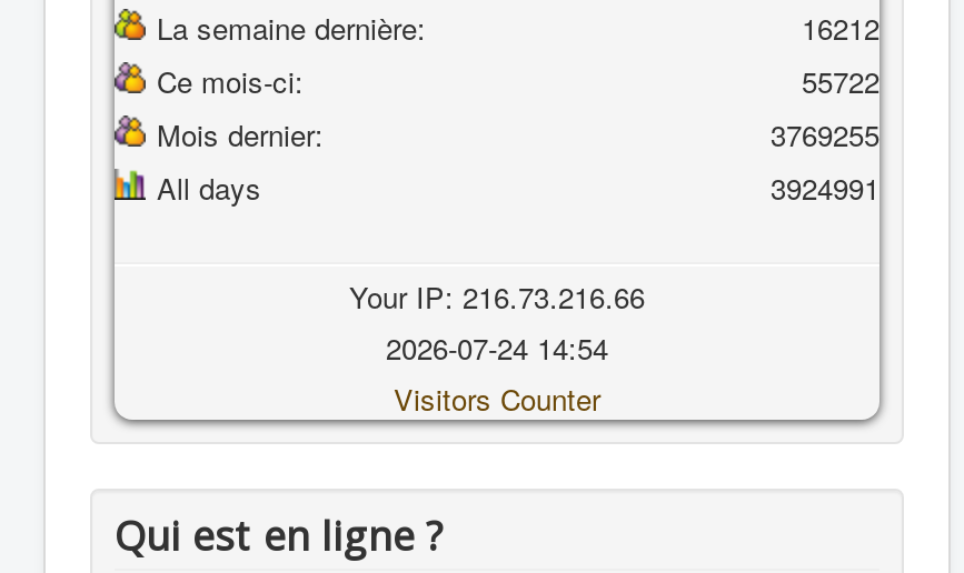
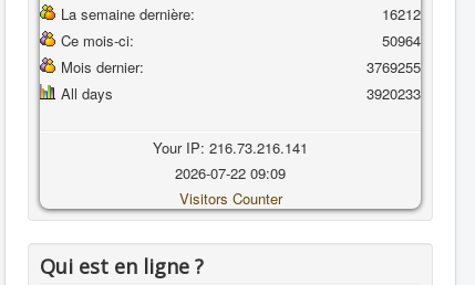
- 55722
+ 50964

- 3924991
+ 3920233

- Your IP: 216.73.216.66
+ Your IP: 216.73.216.141

- 2026-07-24 14:54
+ 2026-07-22 09:09
